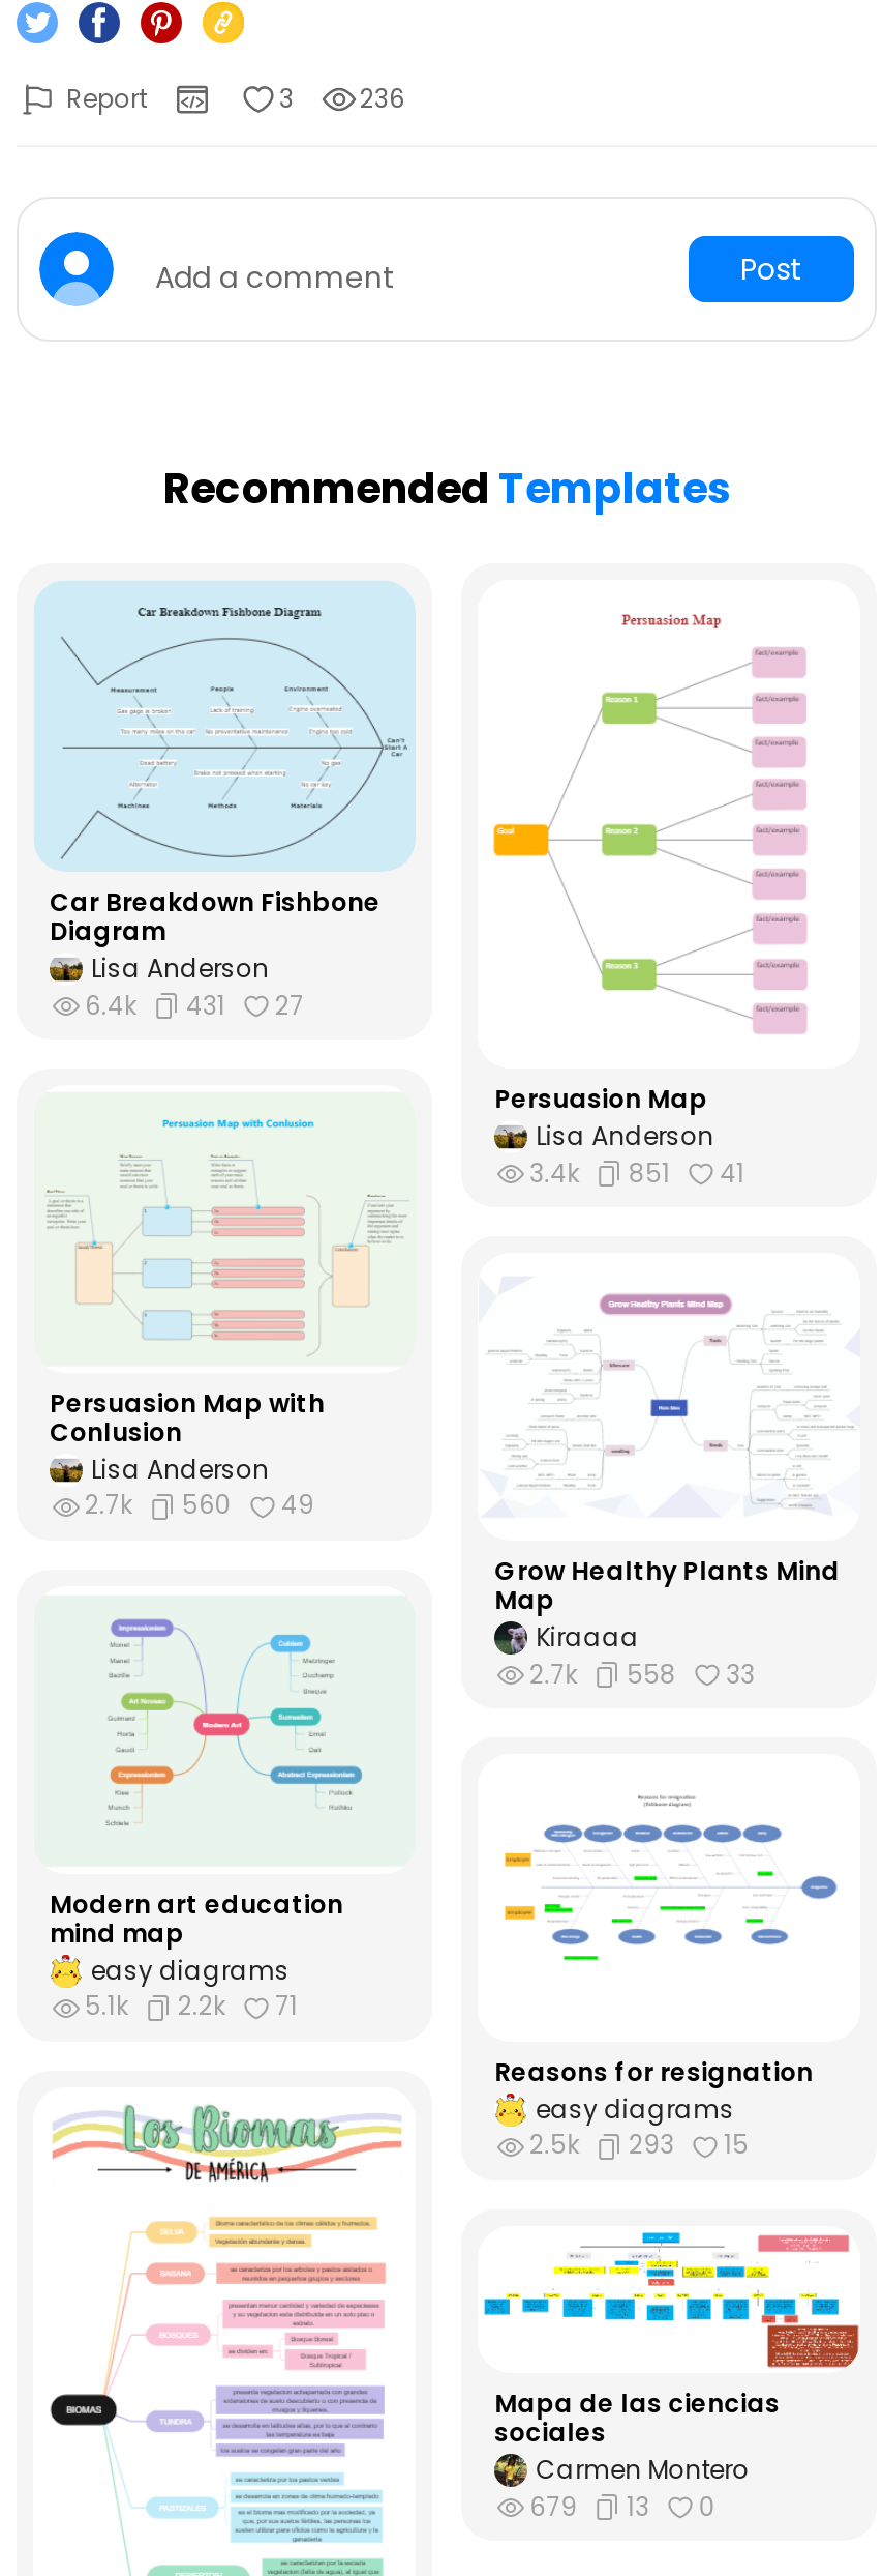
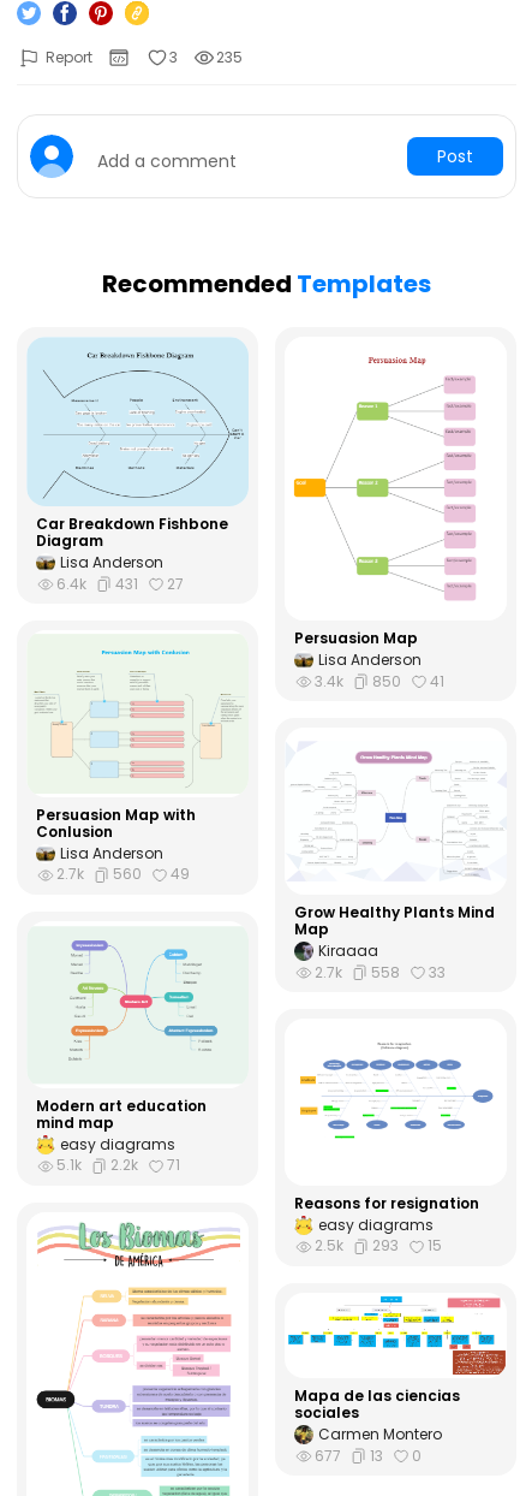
- 3 236
+ 3 235

- 851
+ 850

- 679 13 0
+ 677 13 0
